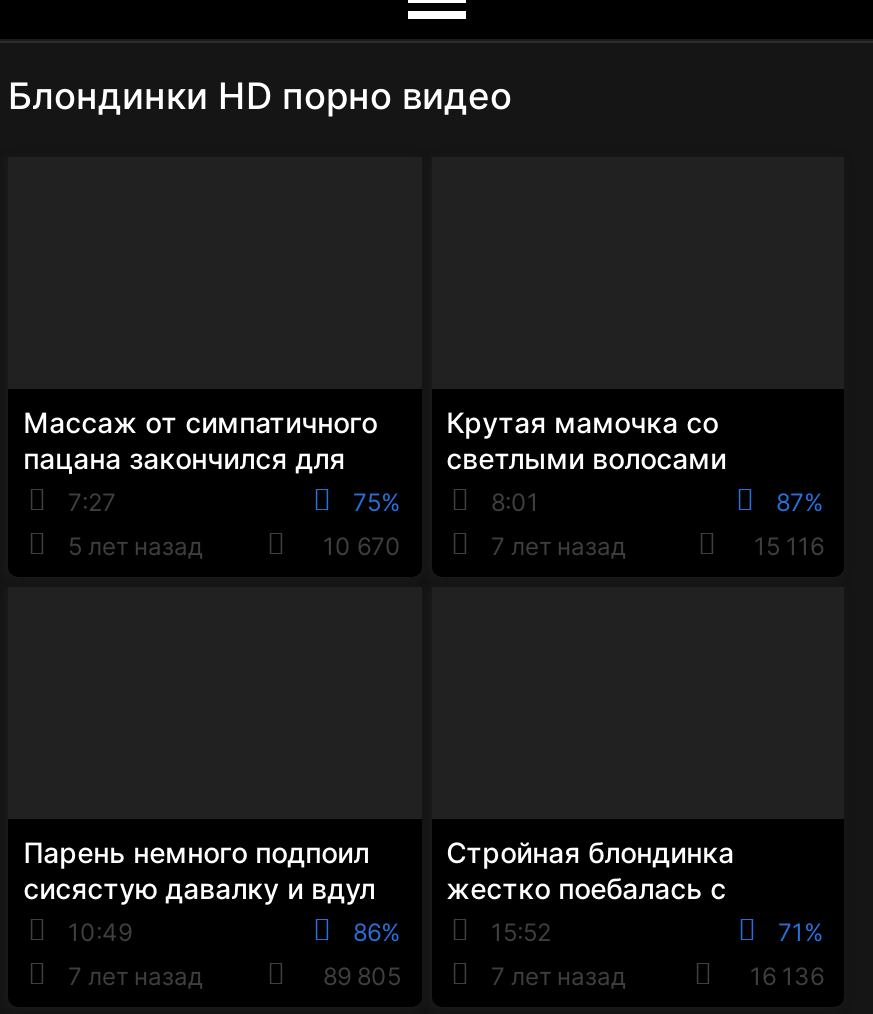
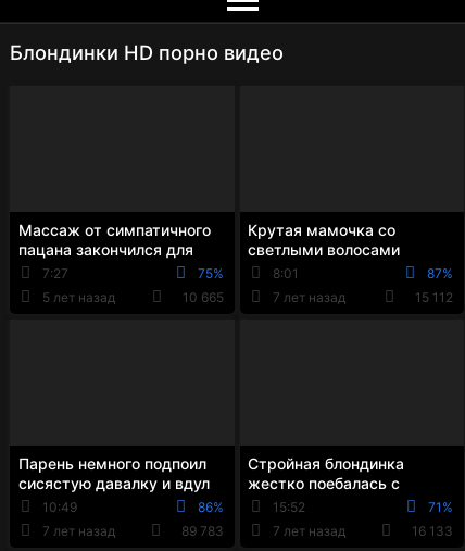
- 10 670
+ 10 665

- 15 116
+ 15 112

- 89 805
+ 89 783

- 16 136
+ 16 133
